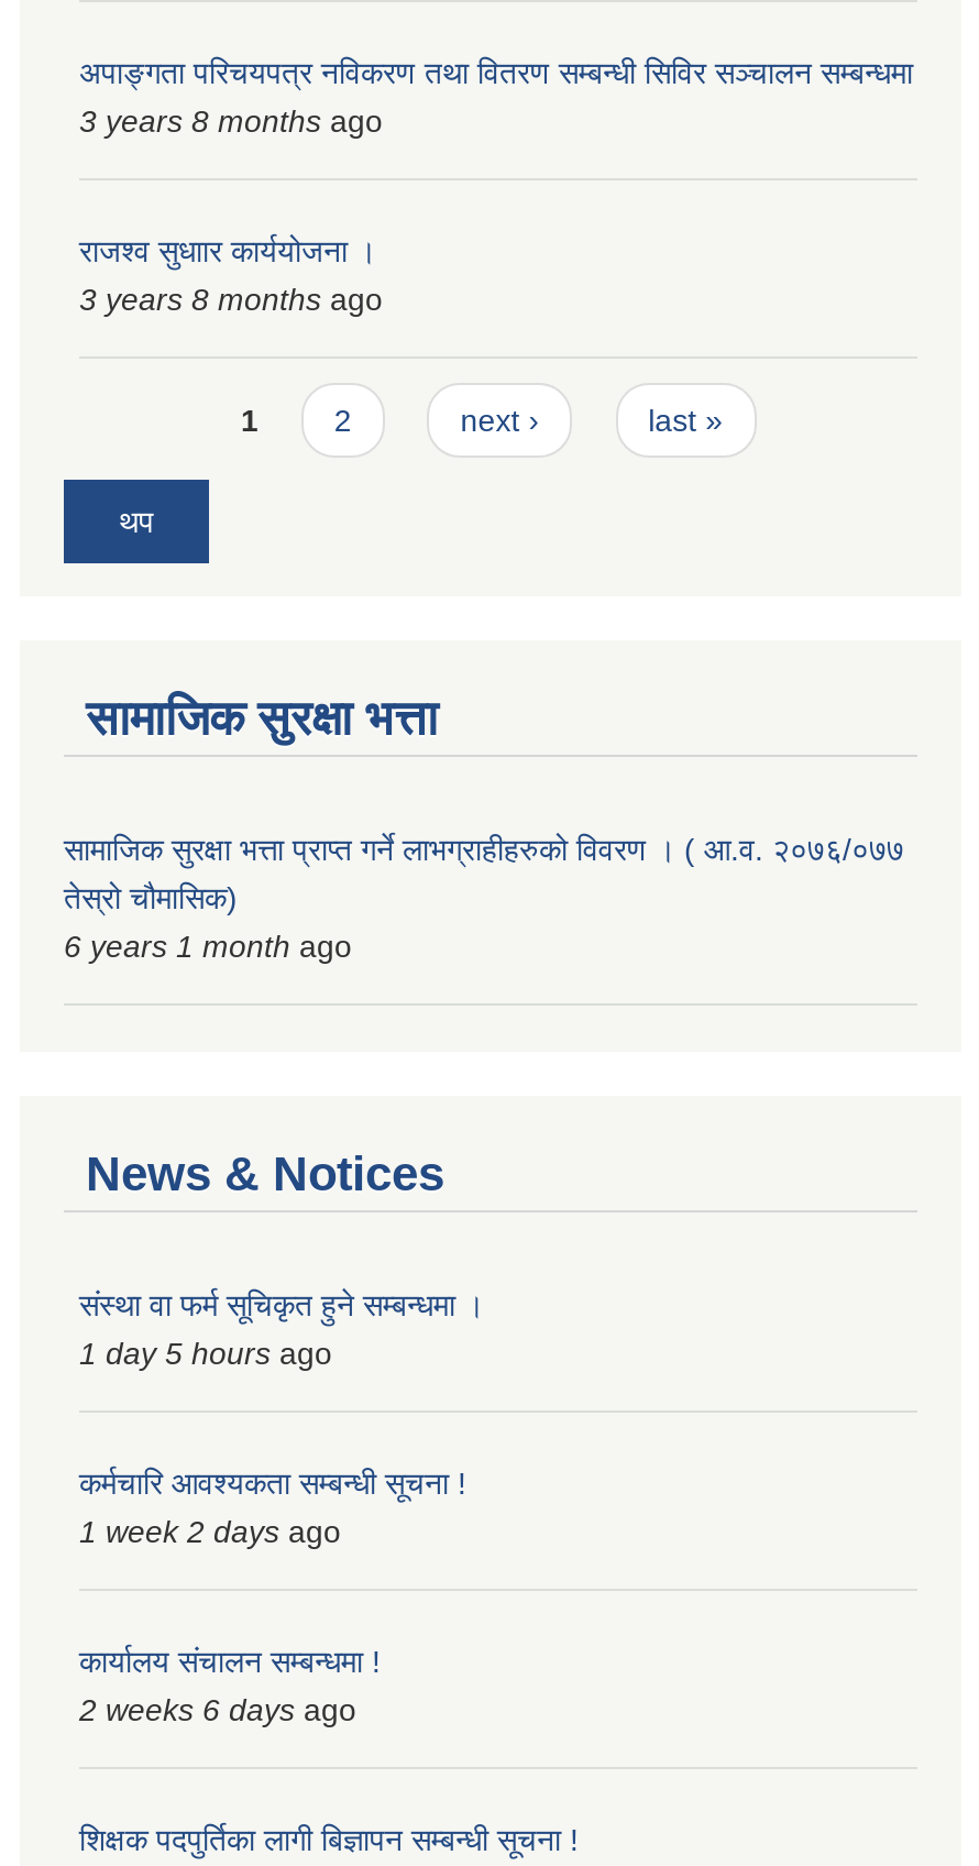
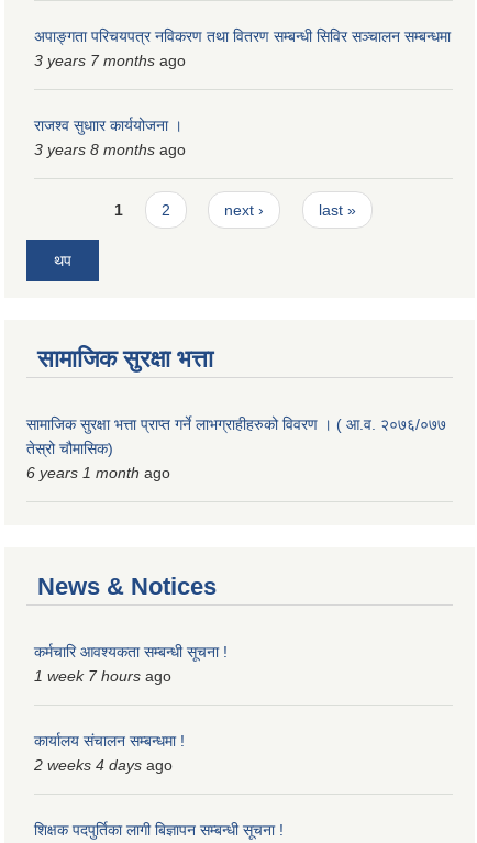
- 3 years 8 months ago
+ 3 years 7 months ago

- संस्था वा फर्म सूचिकृत हुने सम्बन्धमा ।
- 1 day 5 hours ago

- 1 week 2 days ago
+ 1 week 7 hours ago

- 2 weeks 6 days ago
+ 2 weeks 4 days ago
